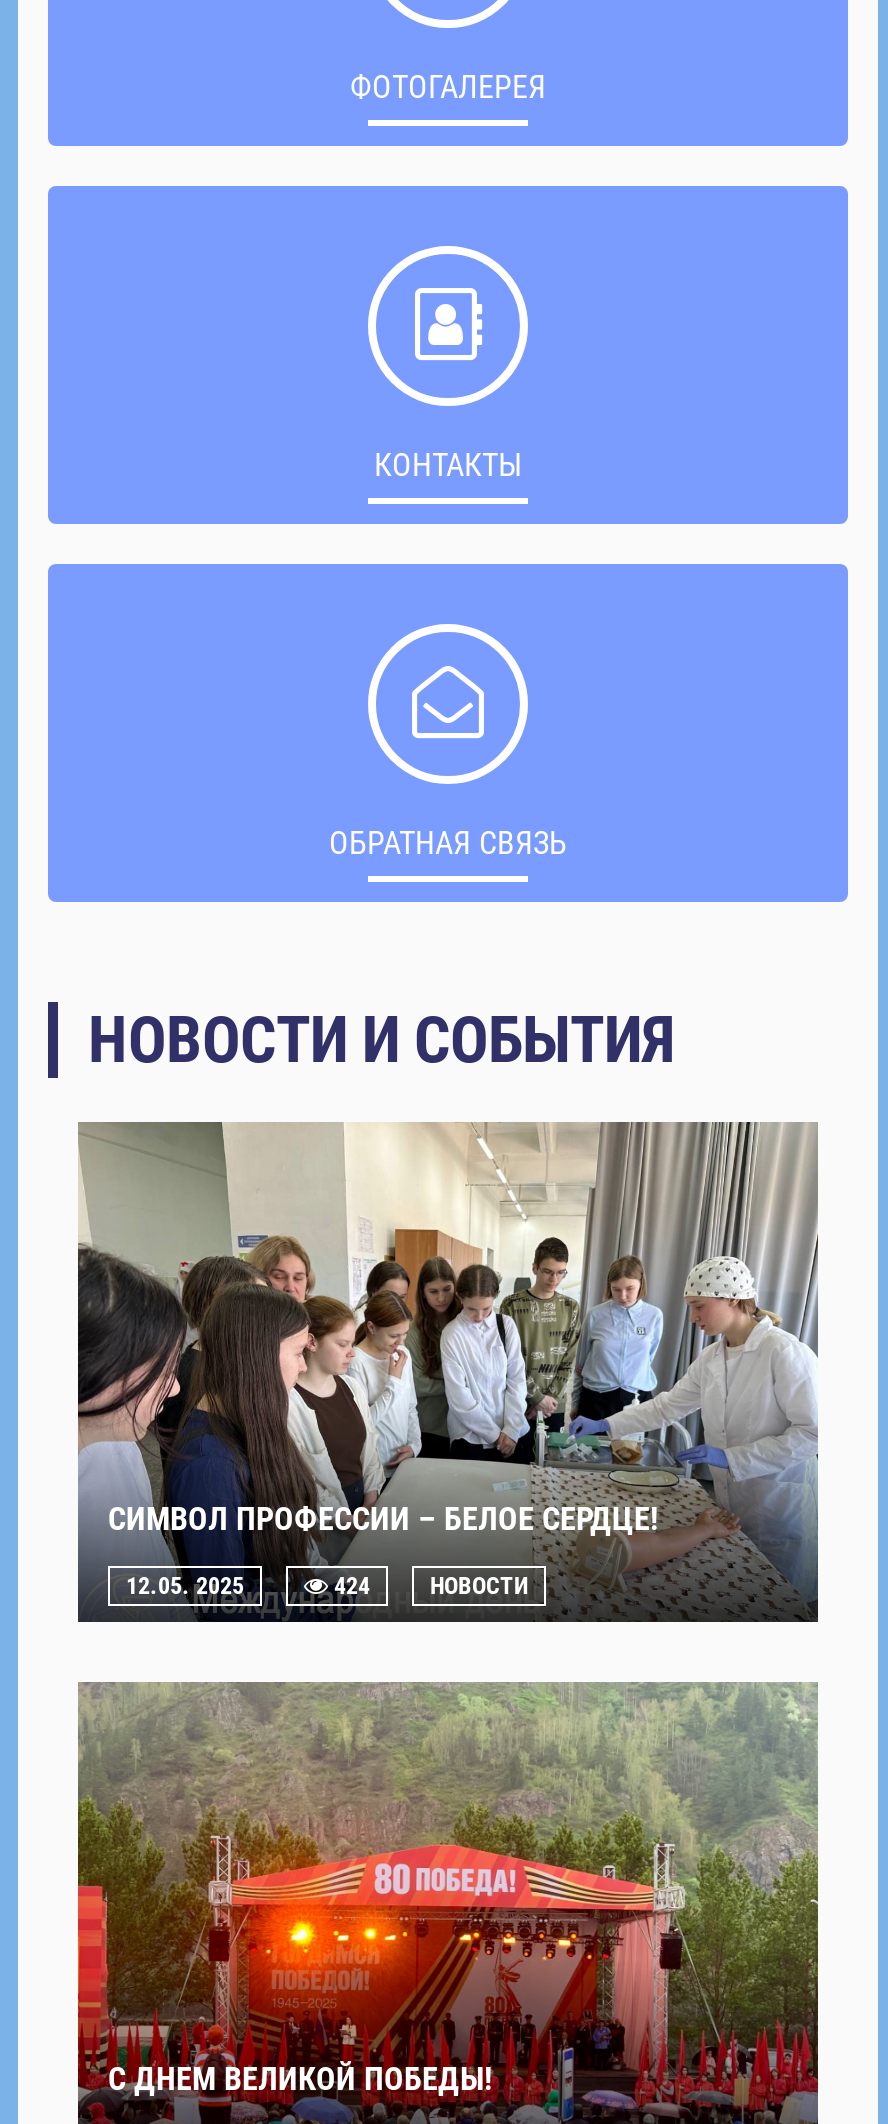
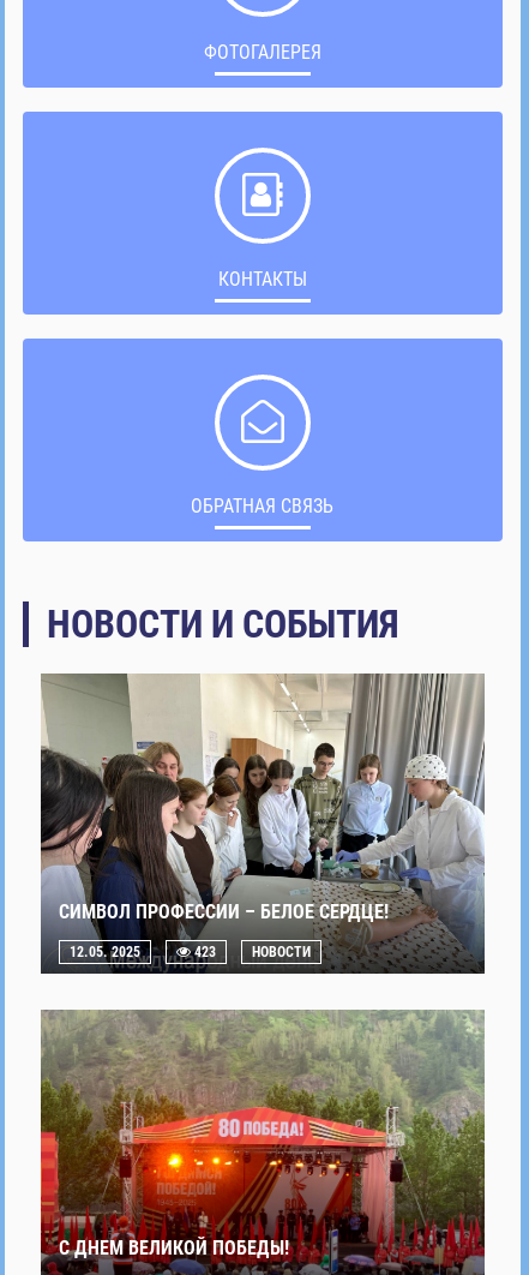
- 424
+ 423
